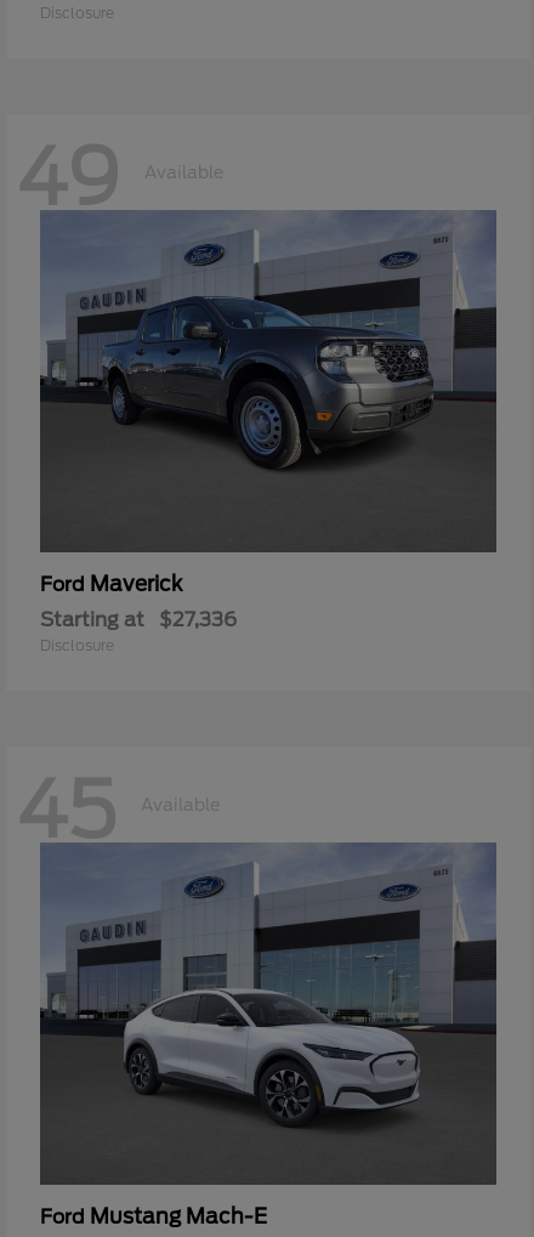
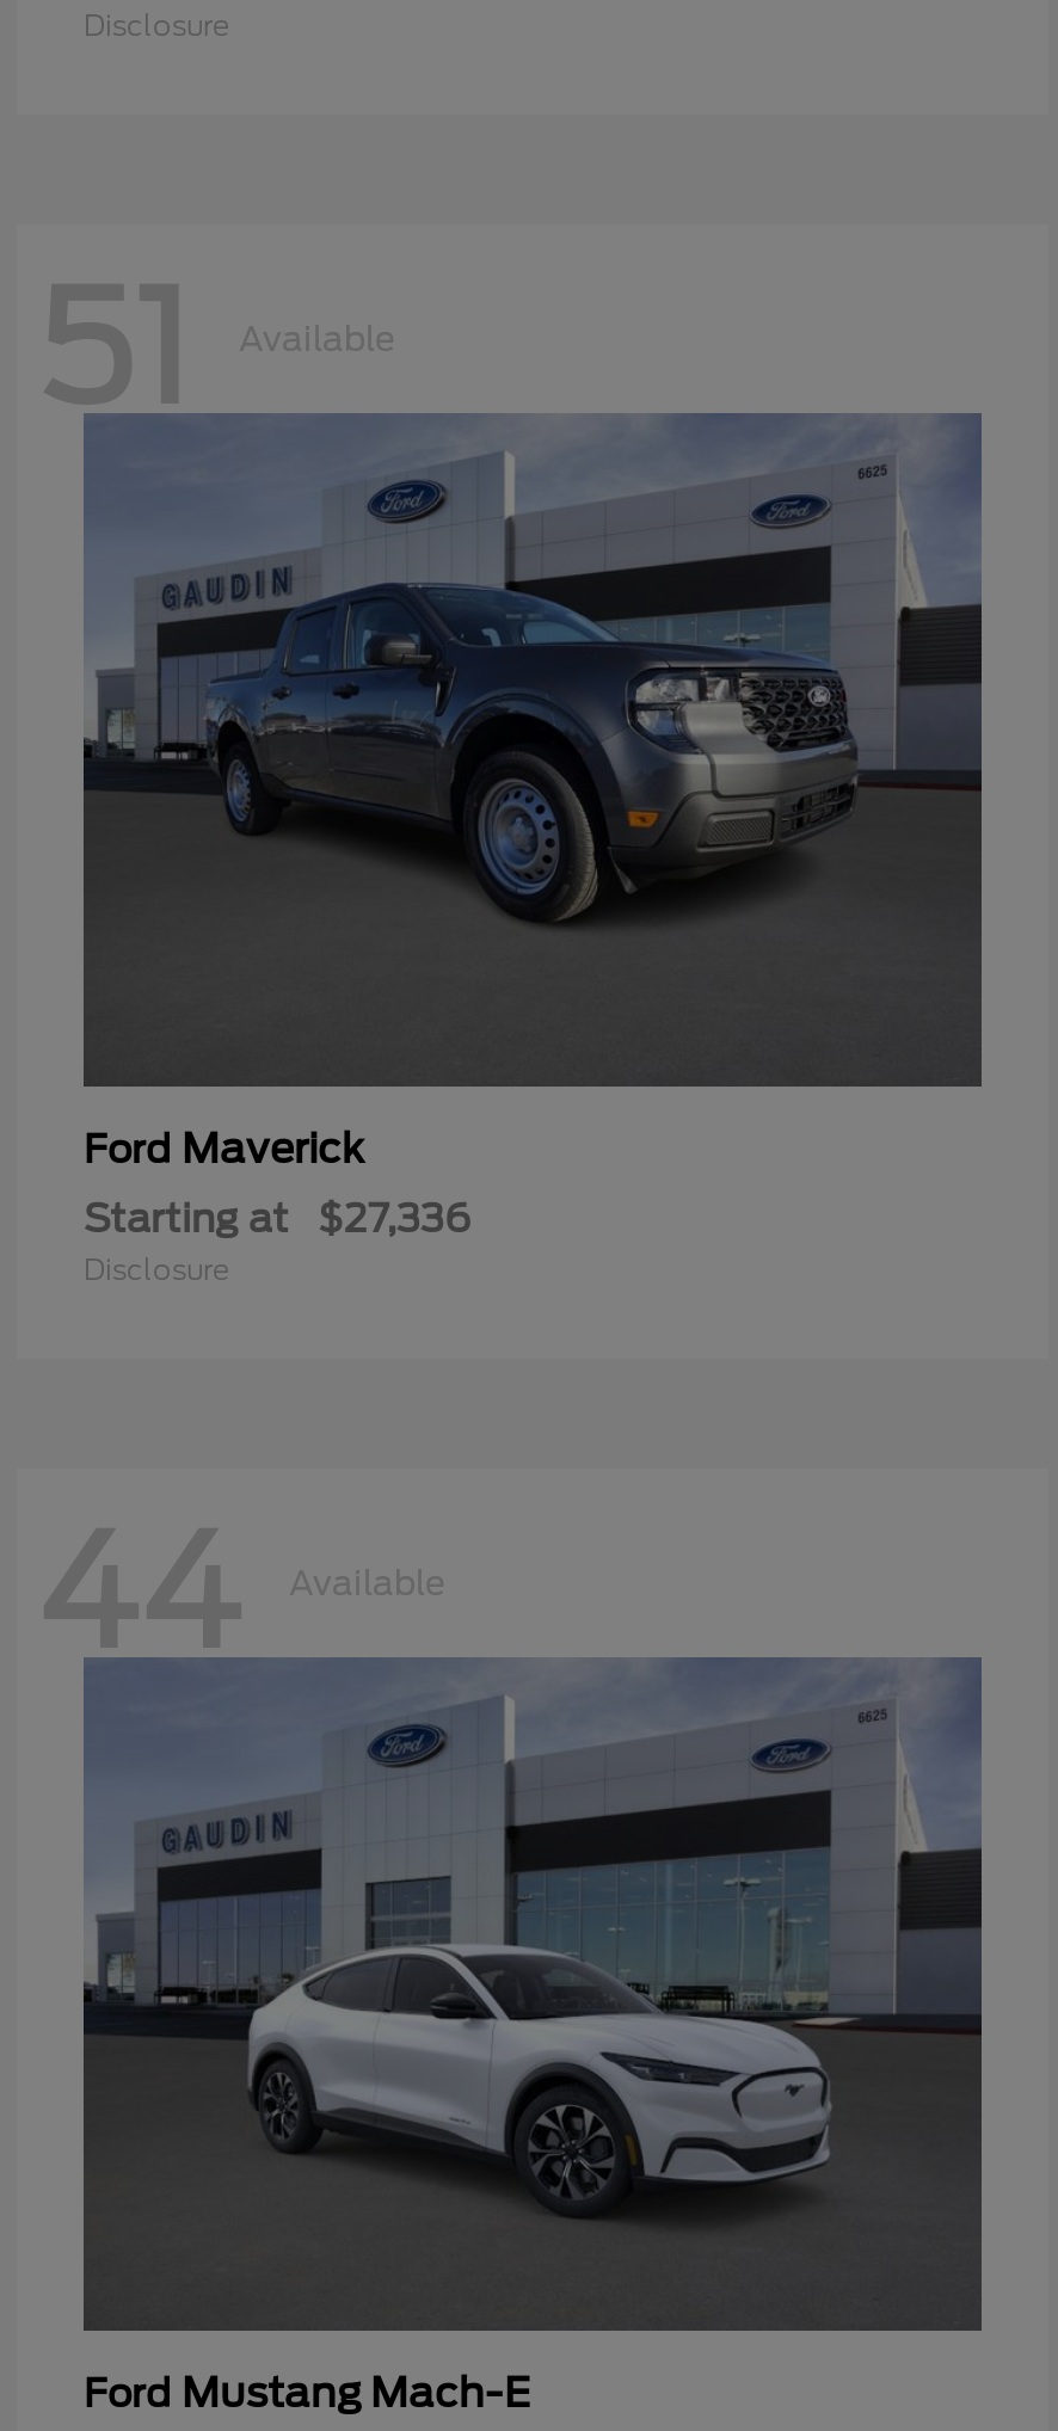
- 49
+ 51

- 45
+ 44
